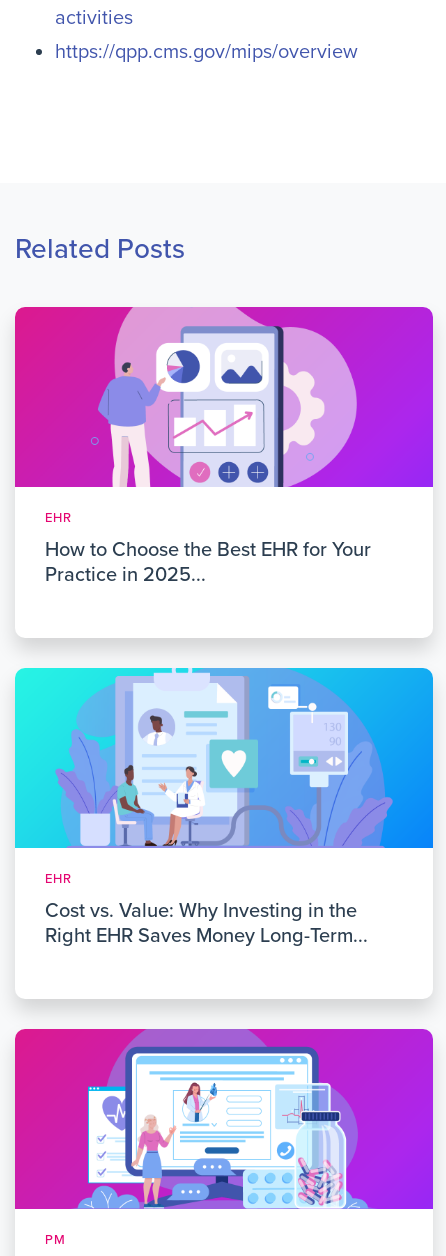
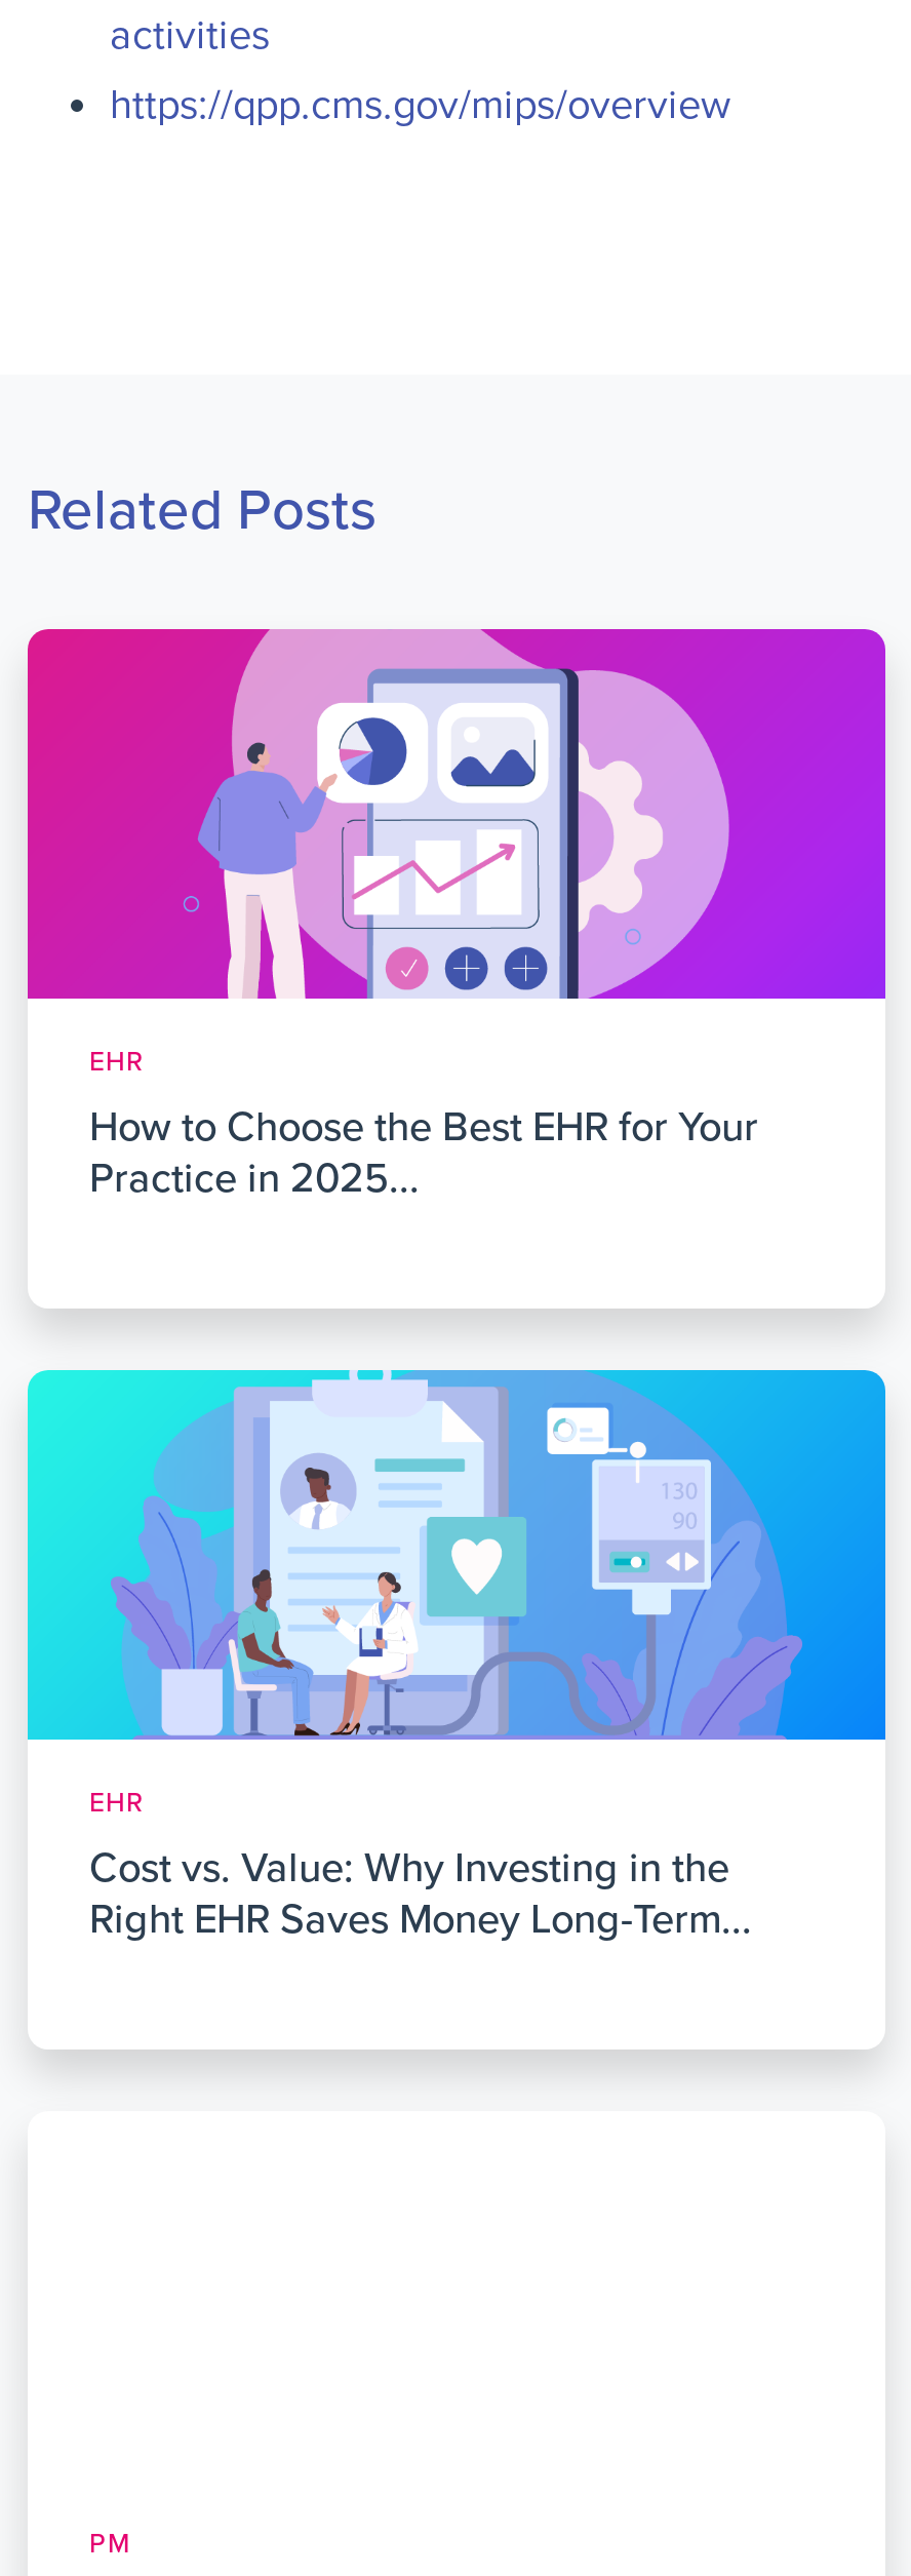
- [image]
